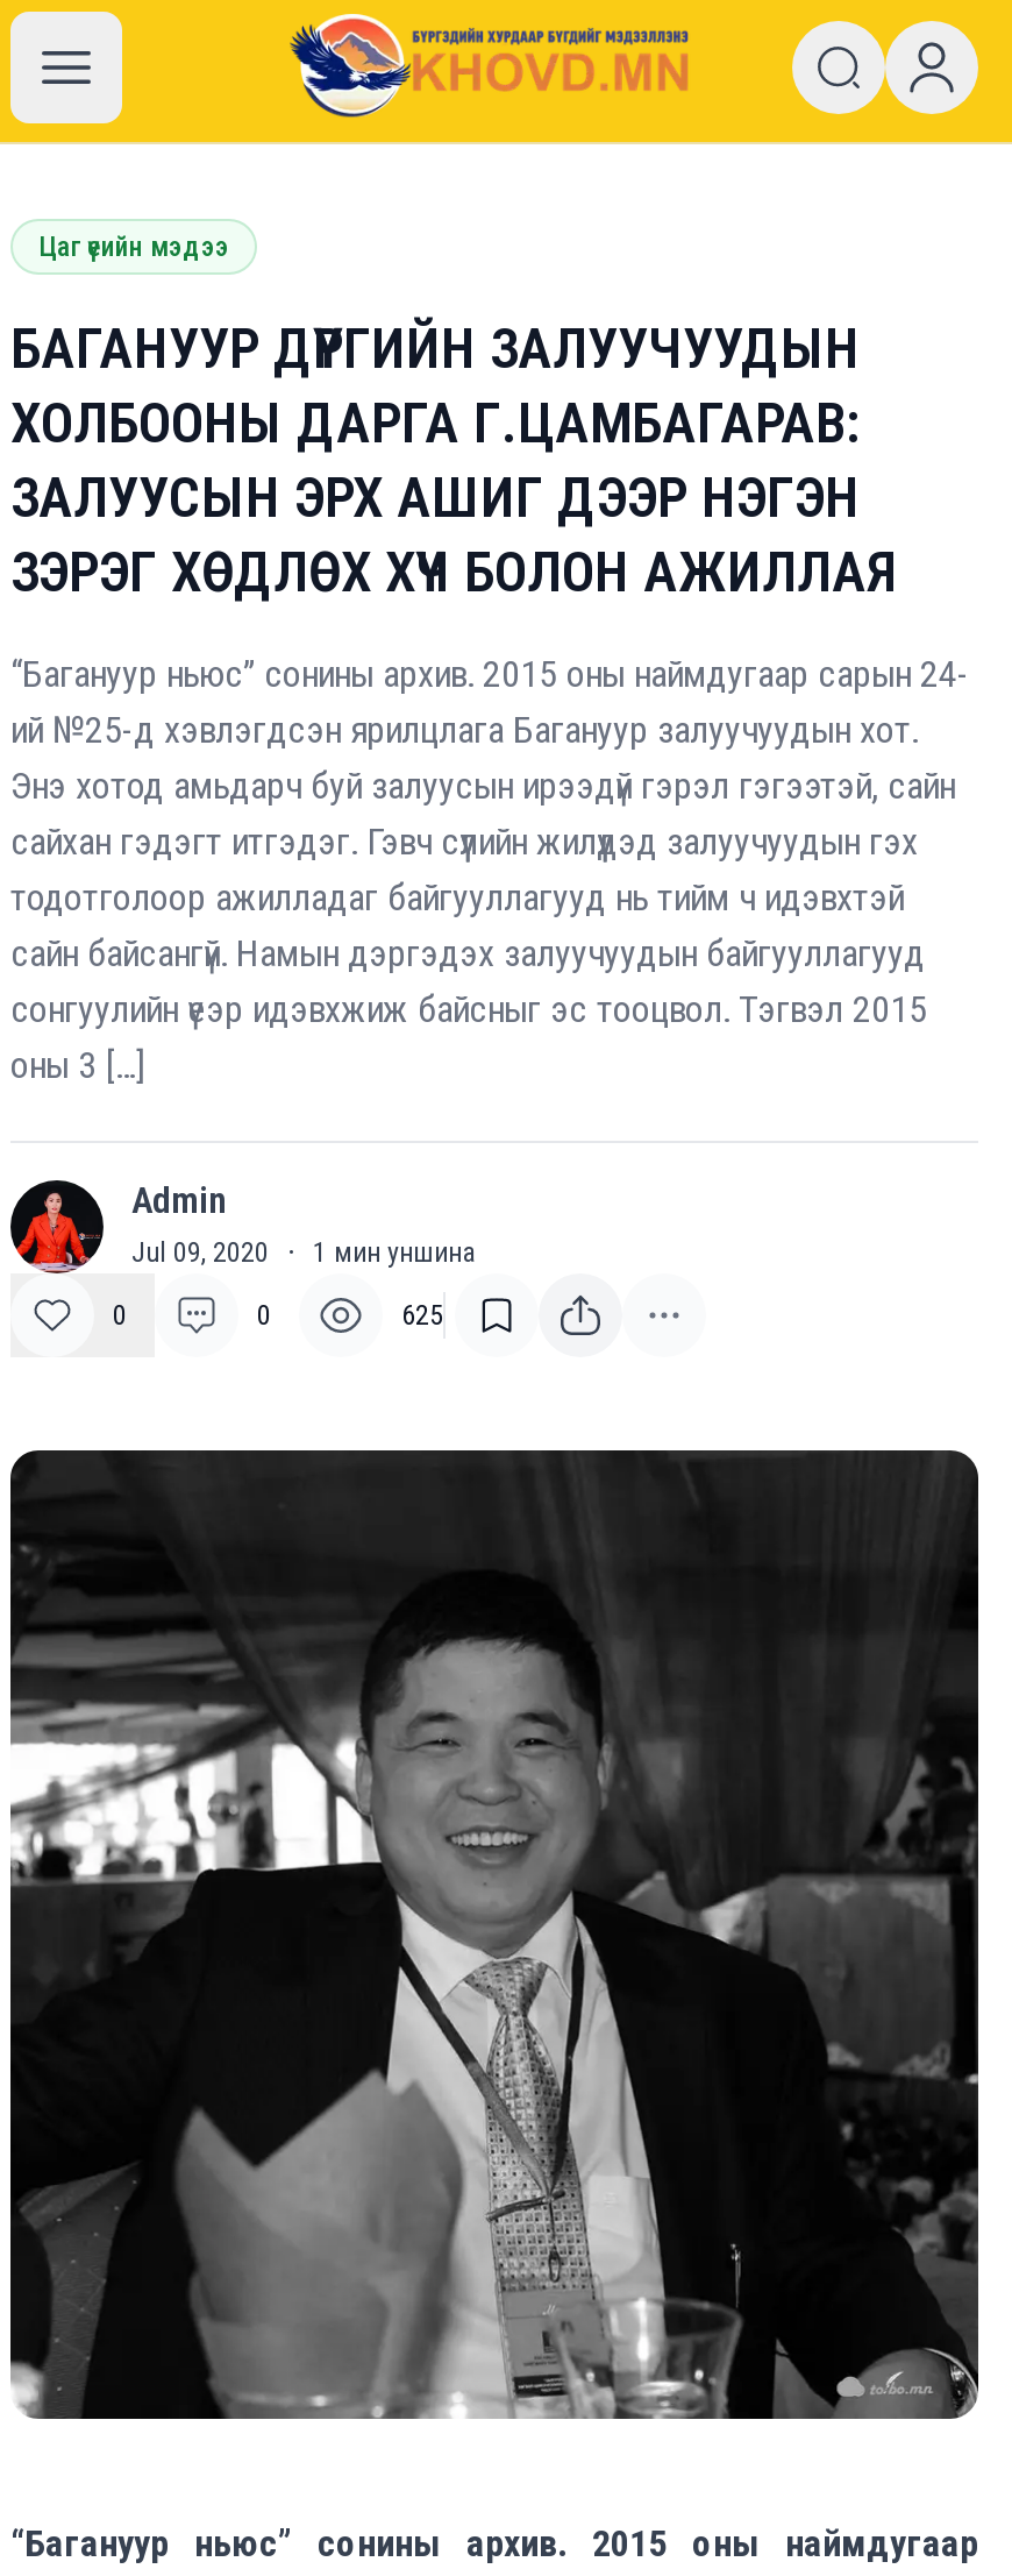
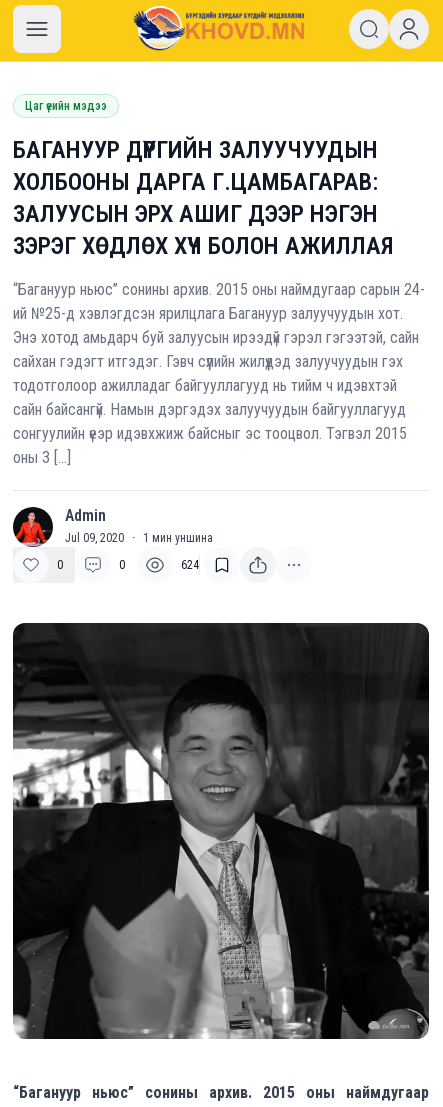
- 625
+ 624
